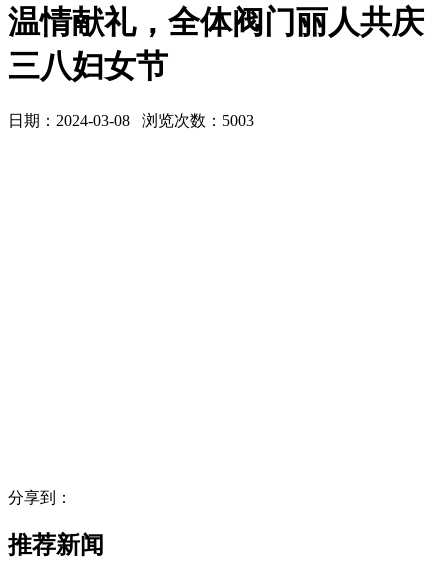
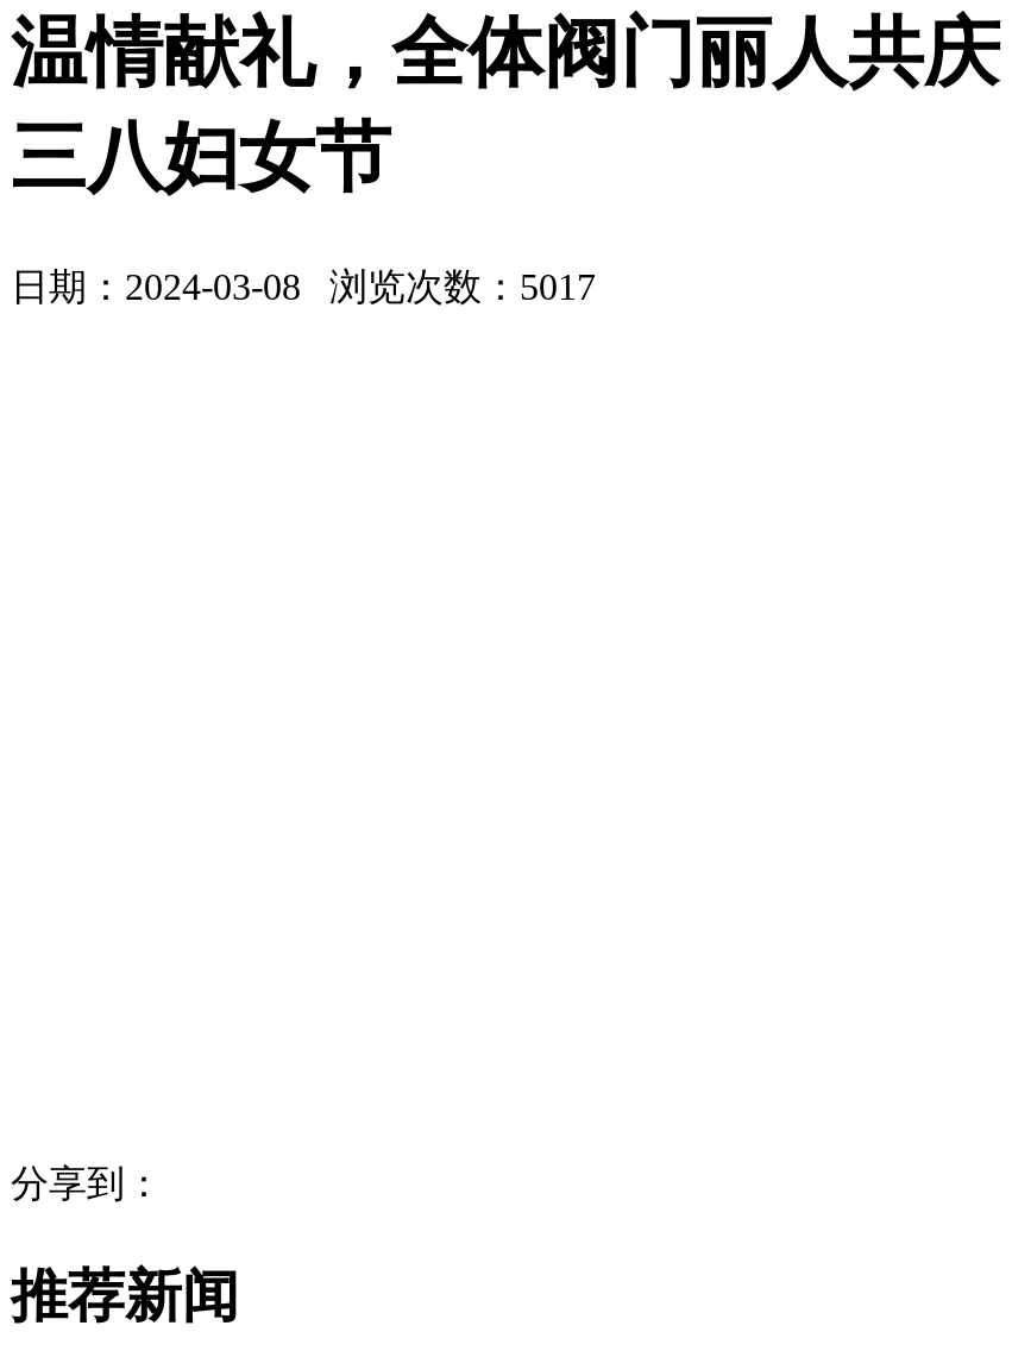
- 日期：2024-03-08 浏览次数：5003
+ 日期：2024-03-08 浏览次数：5017
